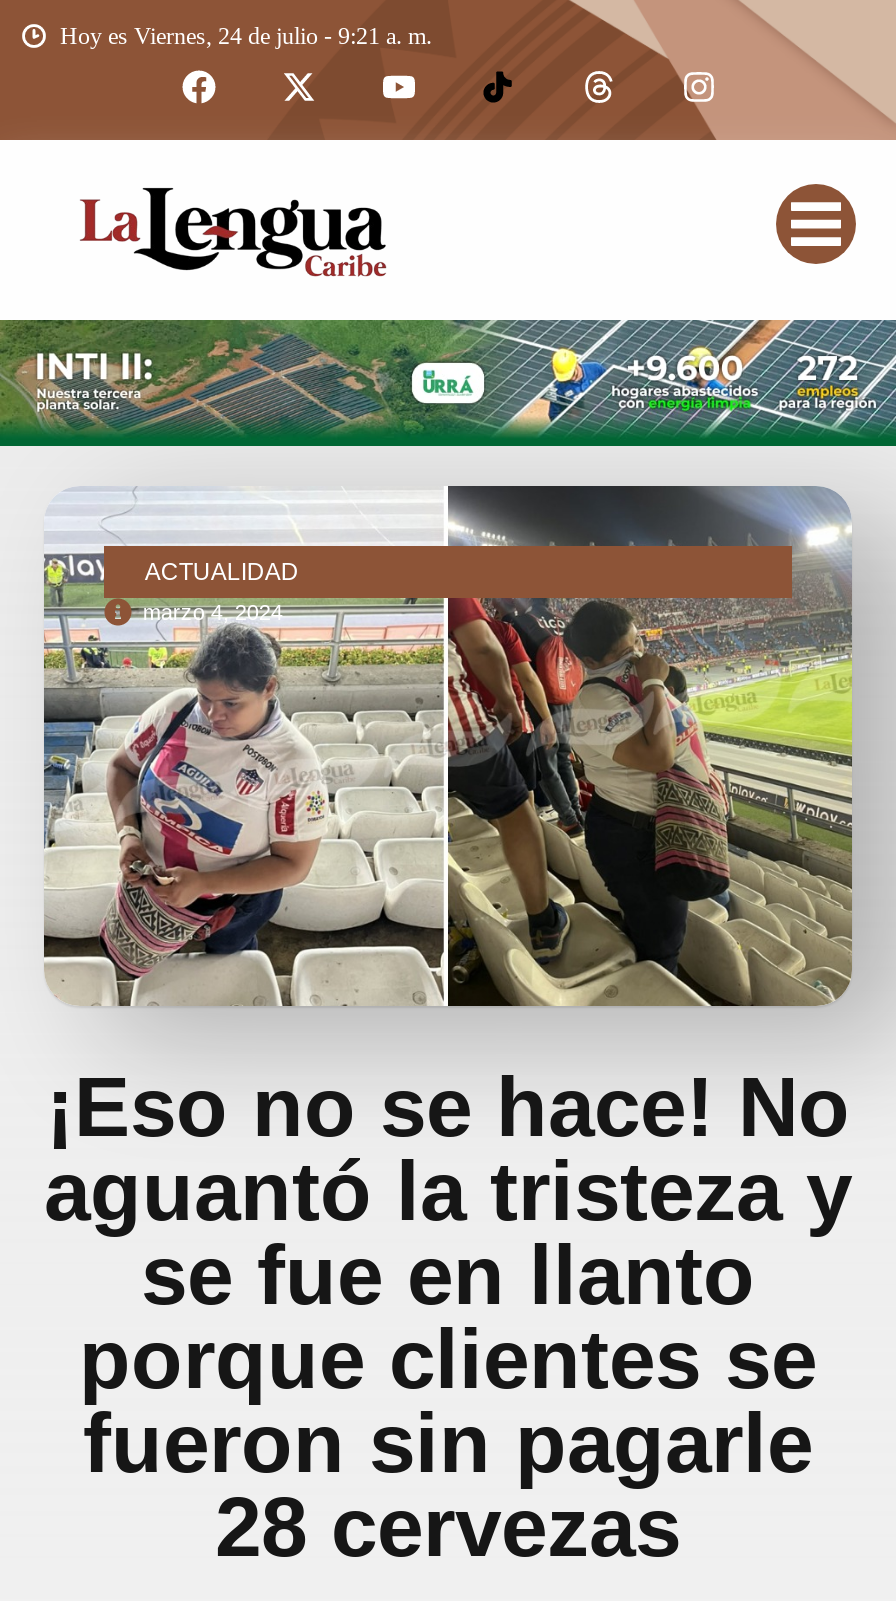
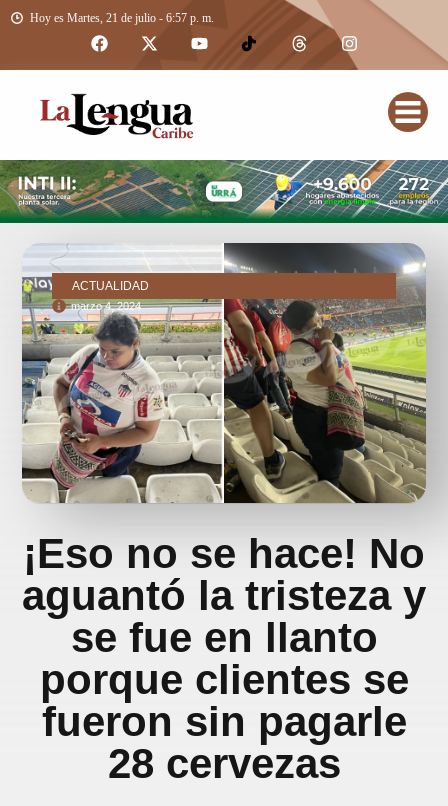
- Hoy es Viernes, 24 de julio - 9:21 a. m.
+ Hoy es Martes, 21 de julio - 6:57 p. m.
